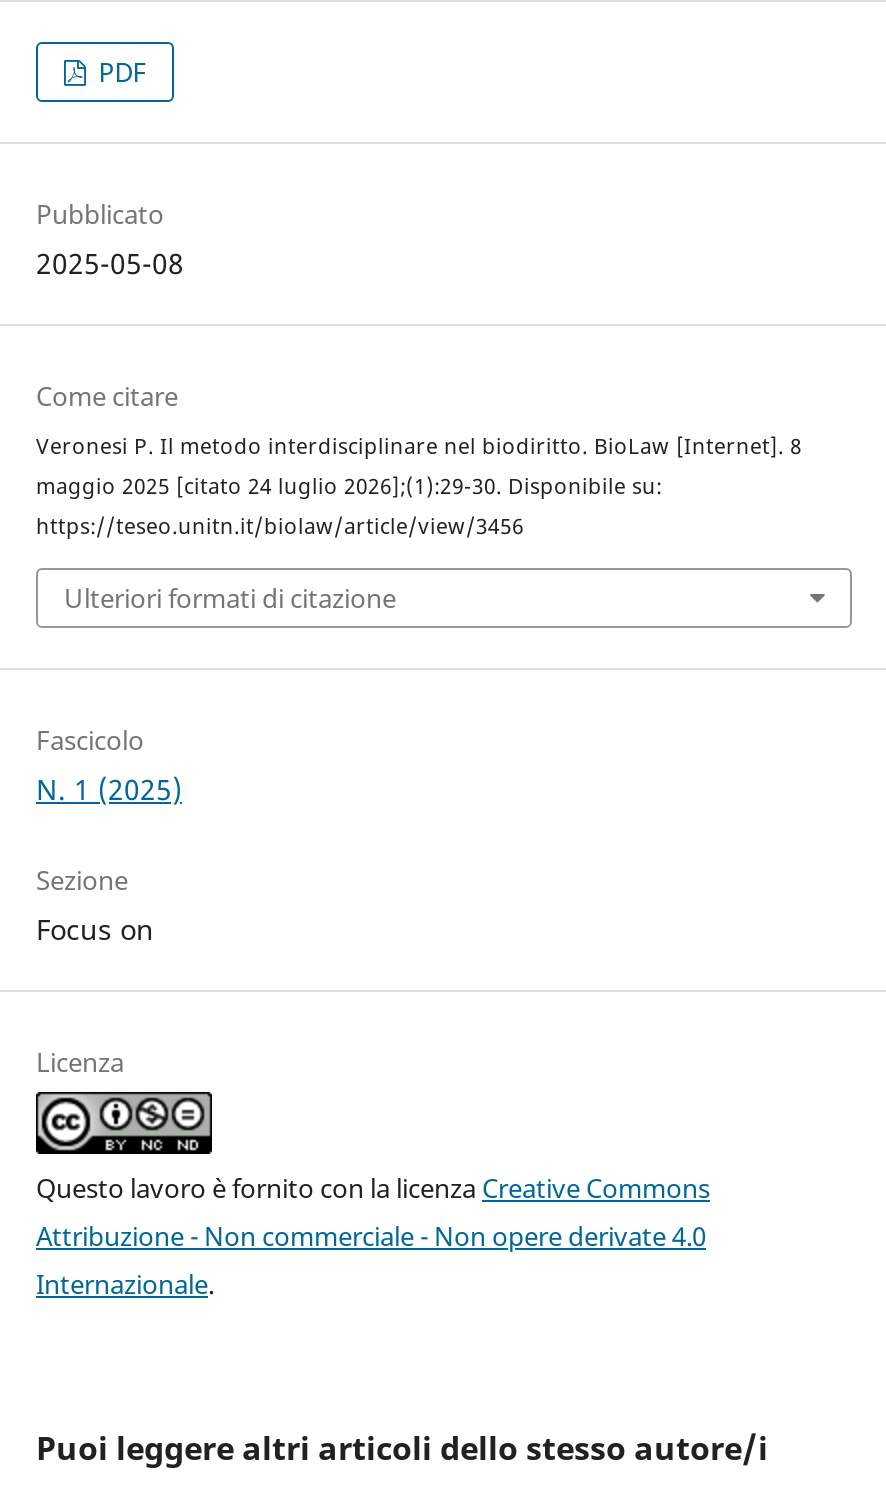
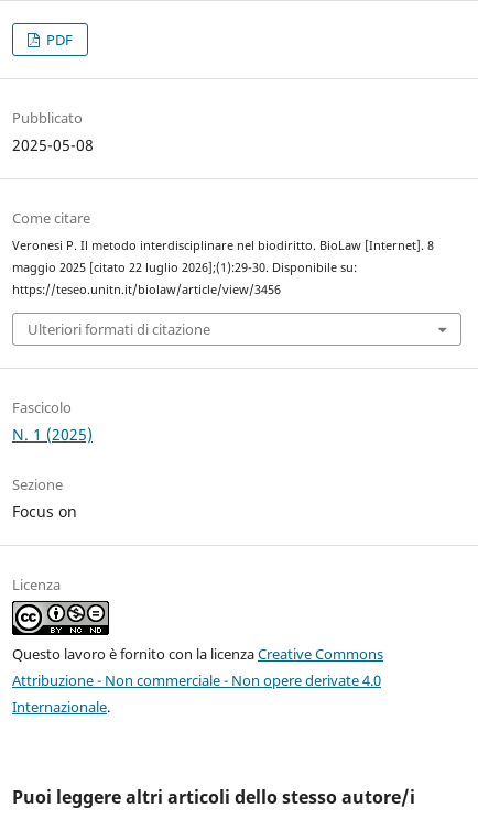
- maggio 2025 [citato 24 luglio 2026];(1):29-30. Disponibile su:
+ maggio 2025 [citato 22 luglio 2026];(1):29-30. Disponibile su:
